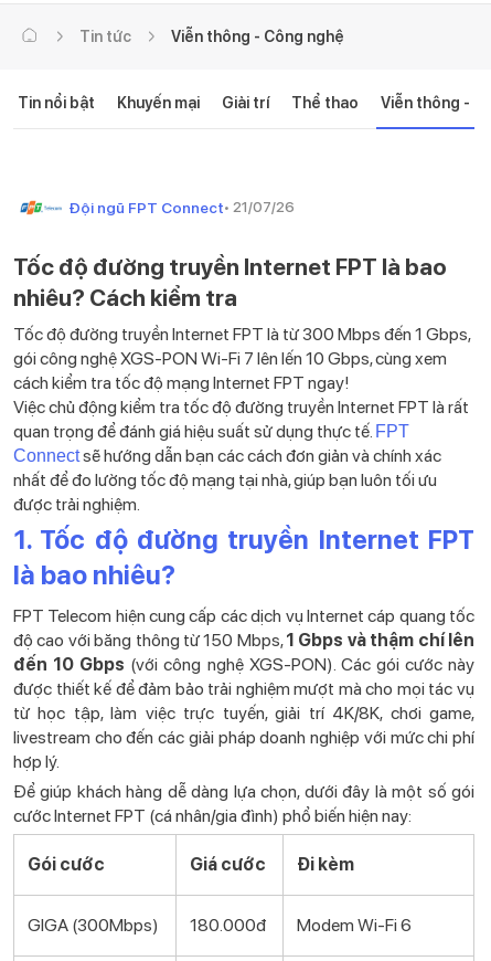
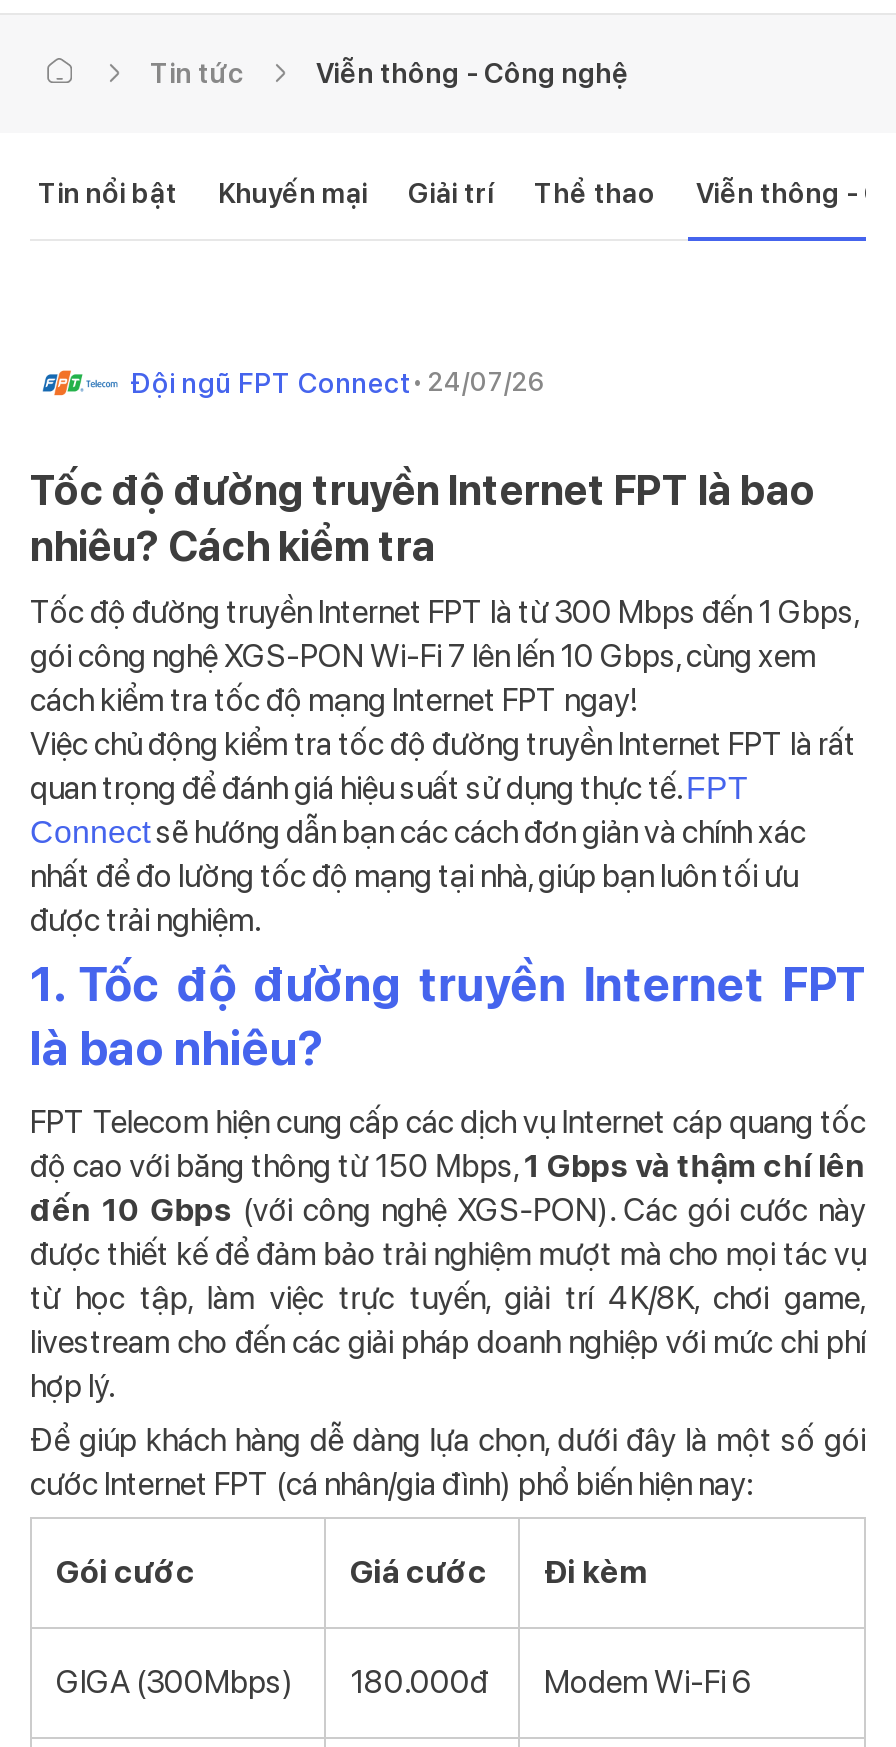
- Đội ngũ FPT Connect • 21/07/26
+ Đội ngũ FPT Connect • 24/07/26
